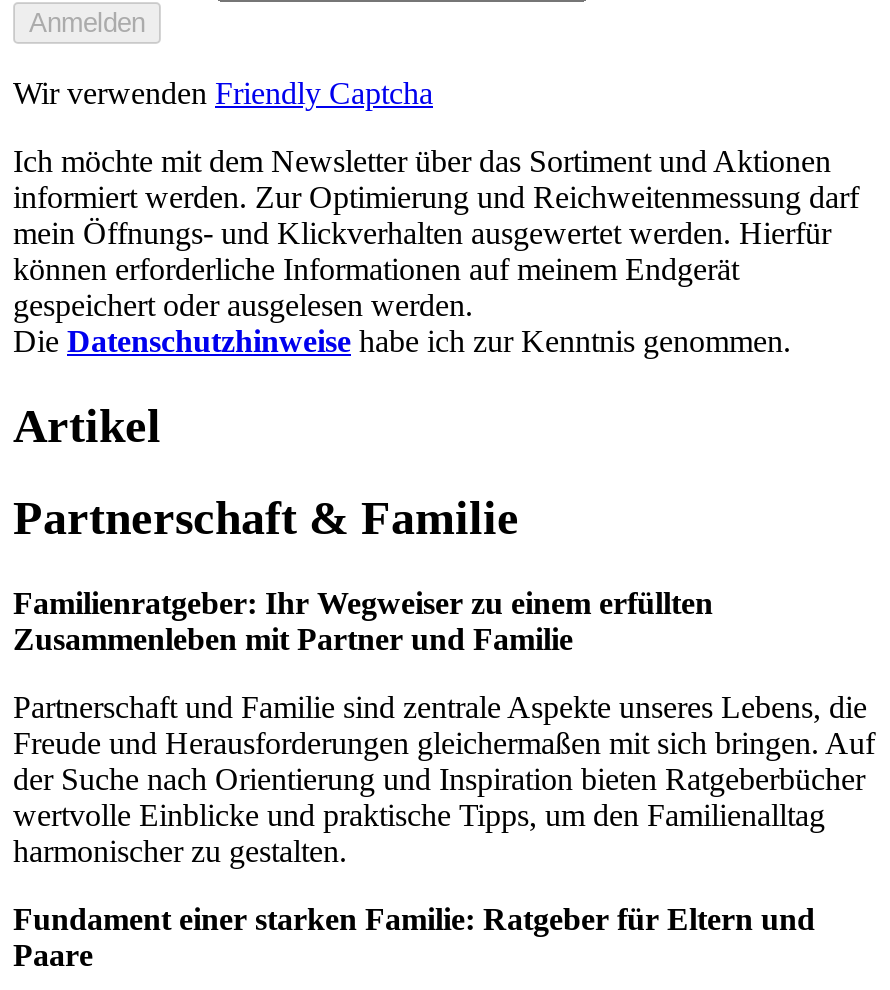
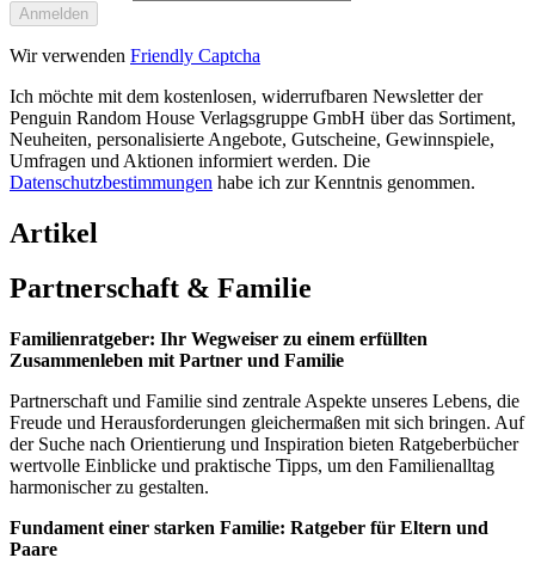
- Ich möchte mit dem Newsletter über das Sortiment und Aktionen
- informiert werden. Zur Optimierung und Reichweitenmessung darf
- mein Öffnungs- und Klickverhalten ausgewertet werden. Hierfür
- können erforderliche Informationen auf meinem Endgerät
- gespeichert oder ausgelesen werden.
- DieDatenschutzhinweise habe ich zur Kenntnis genommen.
+ Ich möchte mit dem kostenlosen, widerrufbaren Newsletter der
+ Penguin Random House Verlagsgruppe GmbH über das Sortiment,
+ Neuheiten, personalisierte Angebote, Gutscheine, Gewinnspiele,
+ Umfragen und Aktionen informiert werden. Die
+ Datenschutzbestimmungen habe ich zur Kenntnis genommen.
